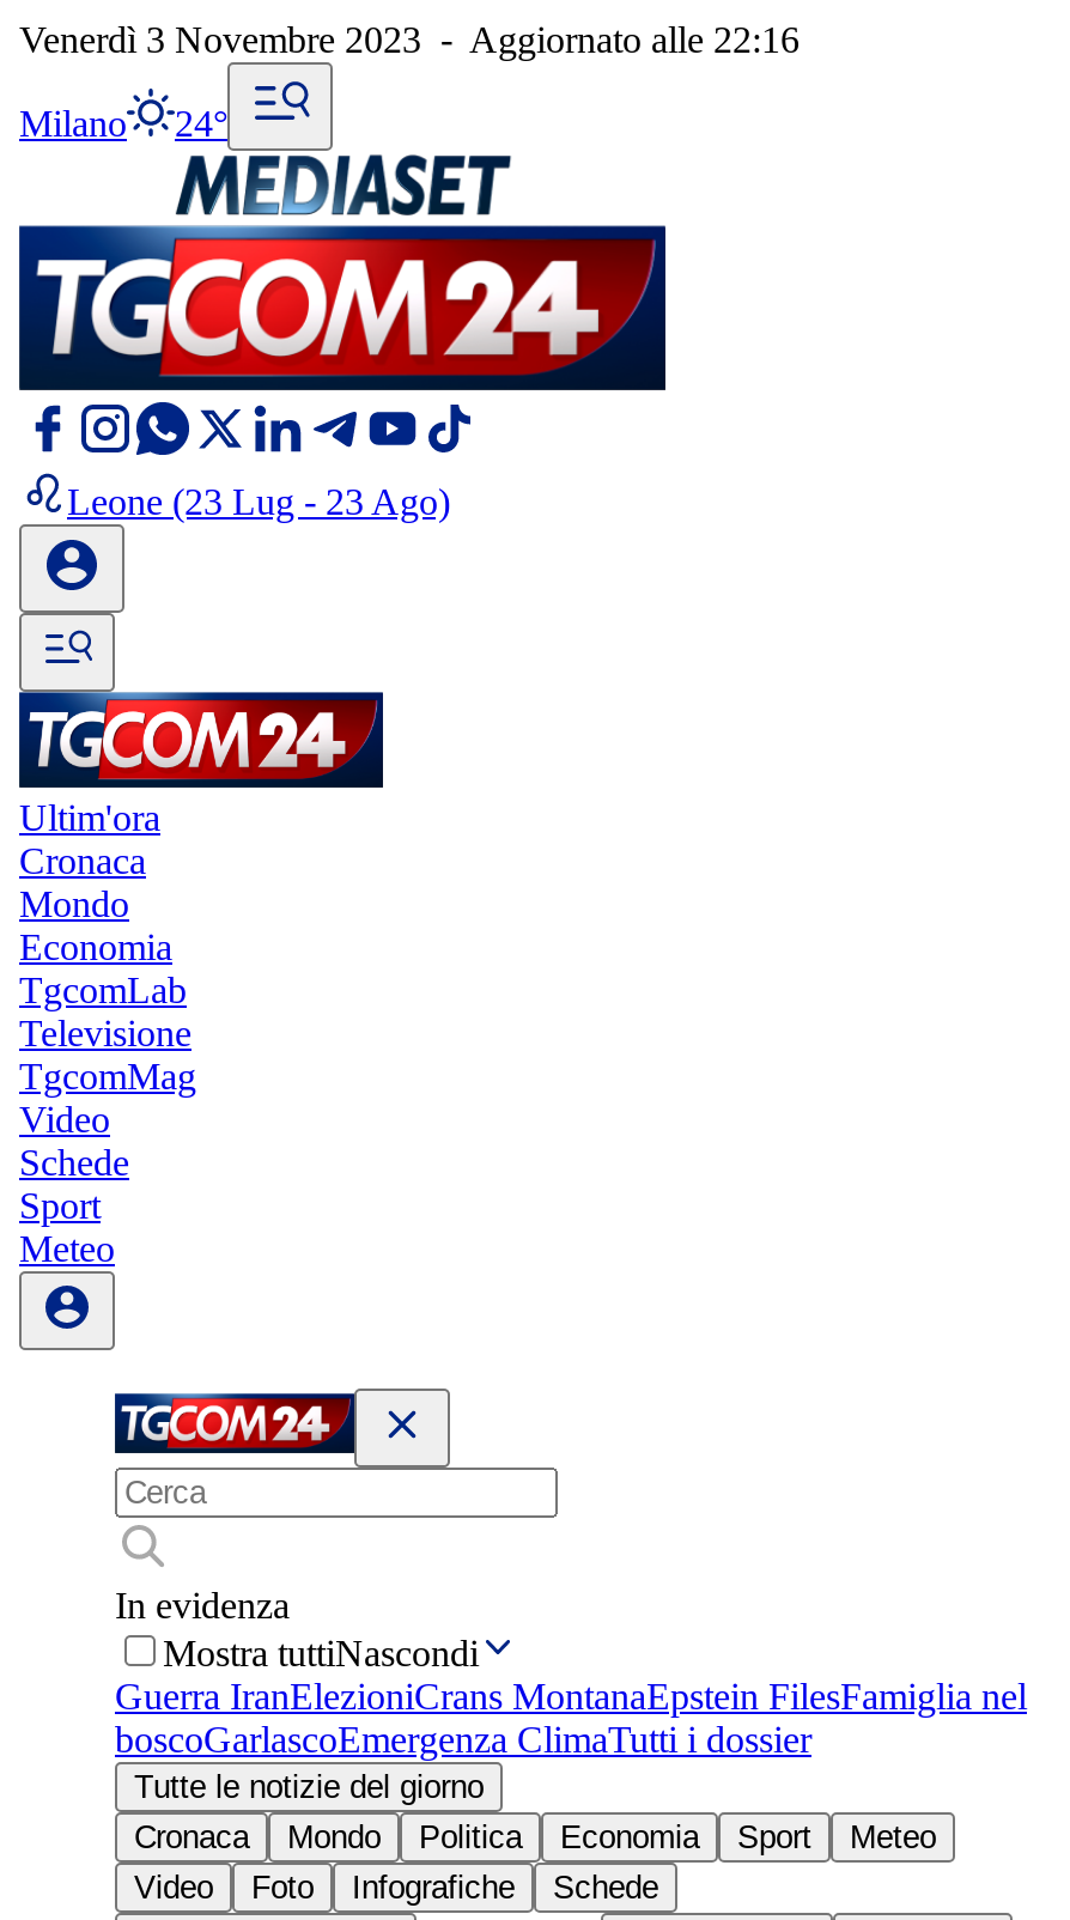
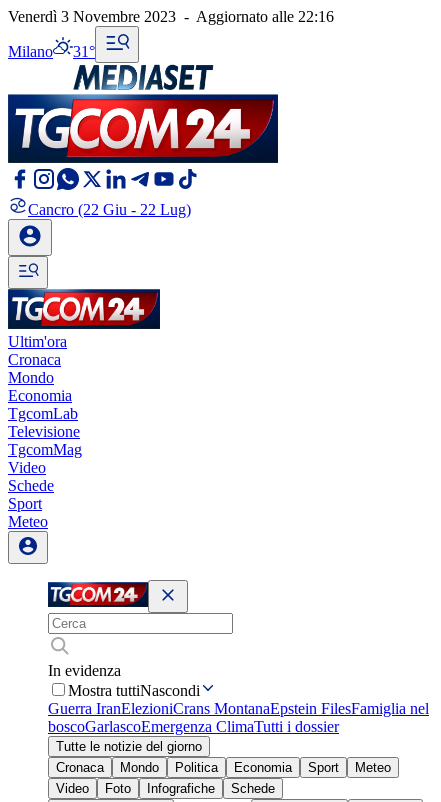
- Milano 24°
+ Milano 31°

- Leone (23 Lug - 23 Ago)
+ Cancro (22 Giu - 22 Lug)
